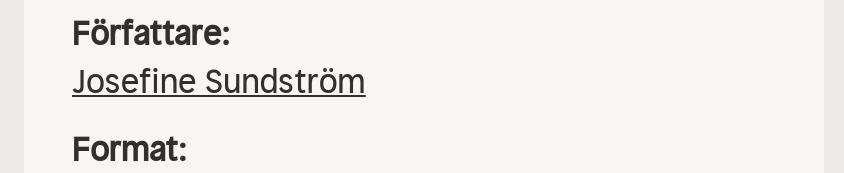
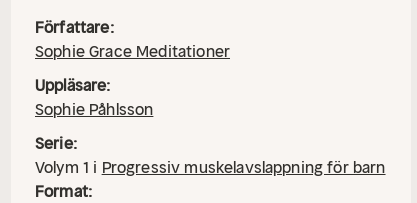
- Josefine Sundström
+ Sophie Grace Meditationer
+ Uppläsare:
+ Sophie Påhlsson
+ Serie:
+ Volym 1 i Progressiv muskelavslappning för barn
